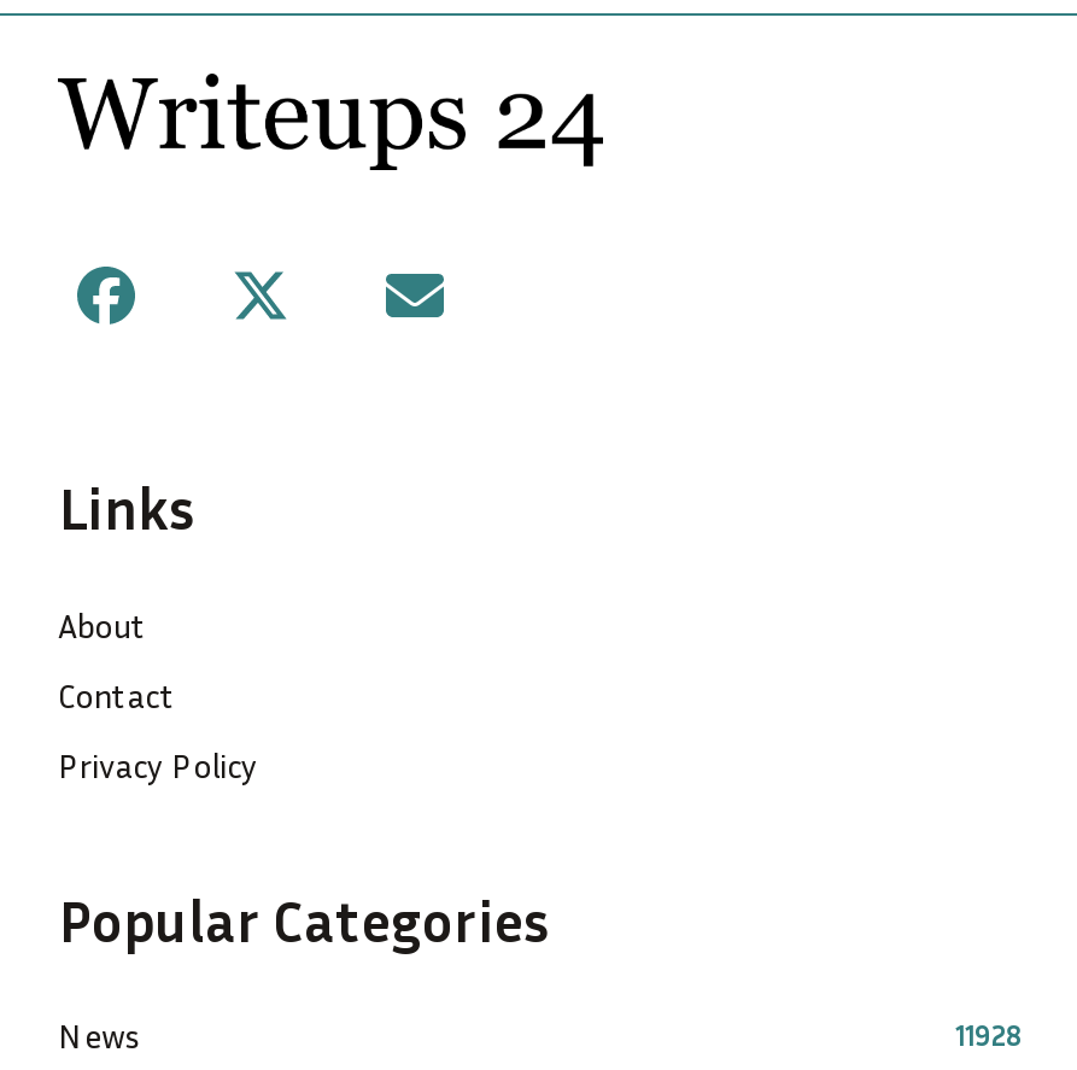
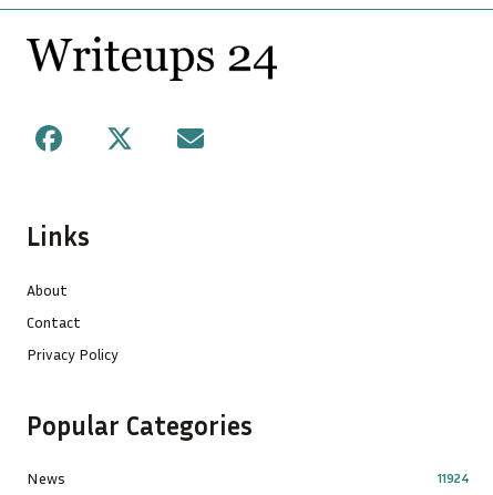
- 11928
+ 11924
